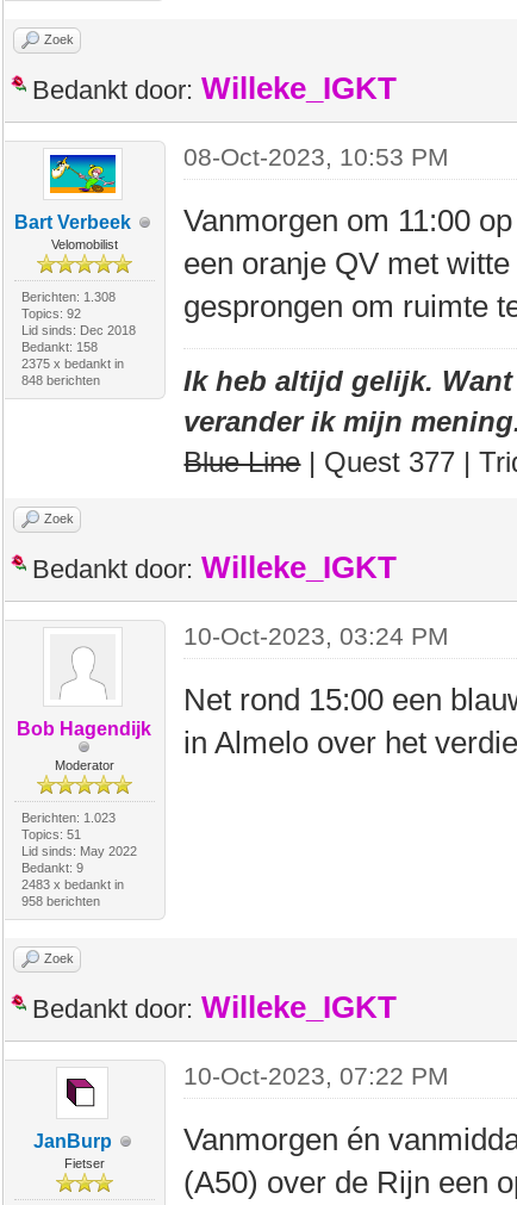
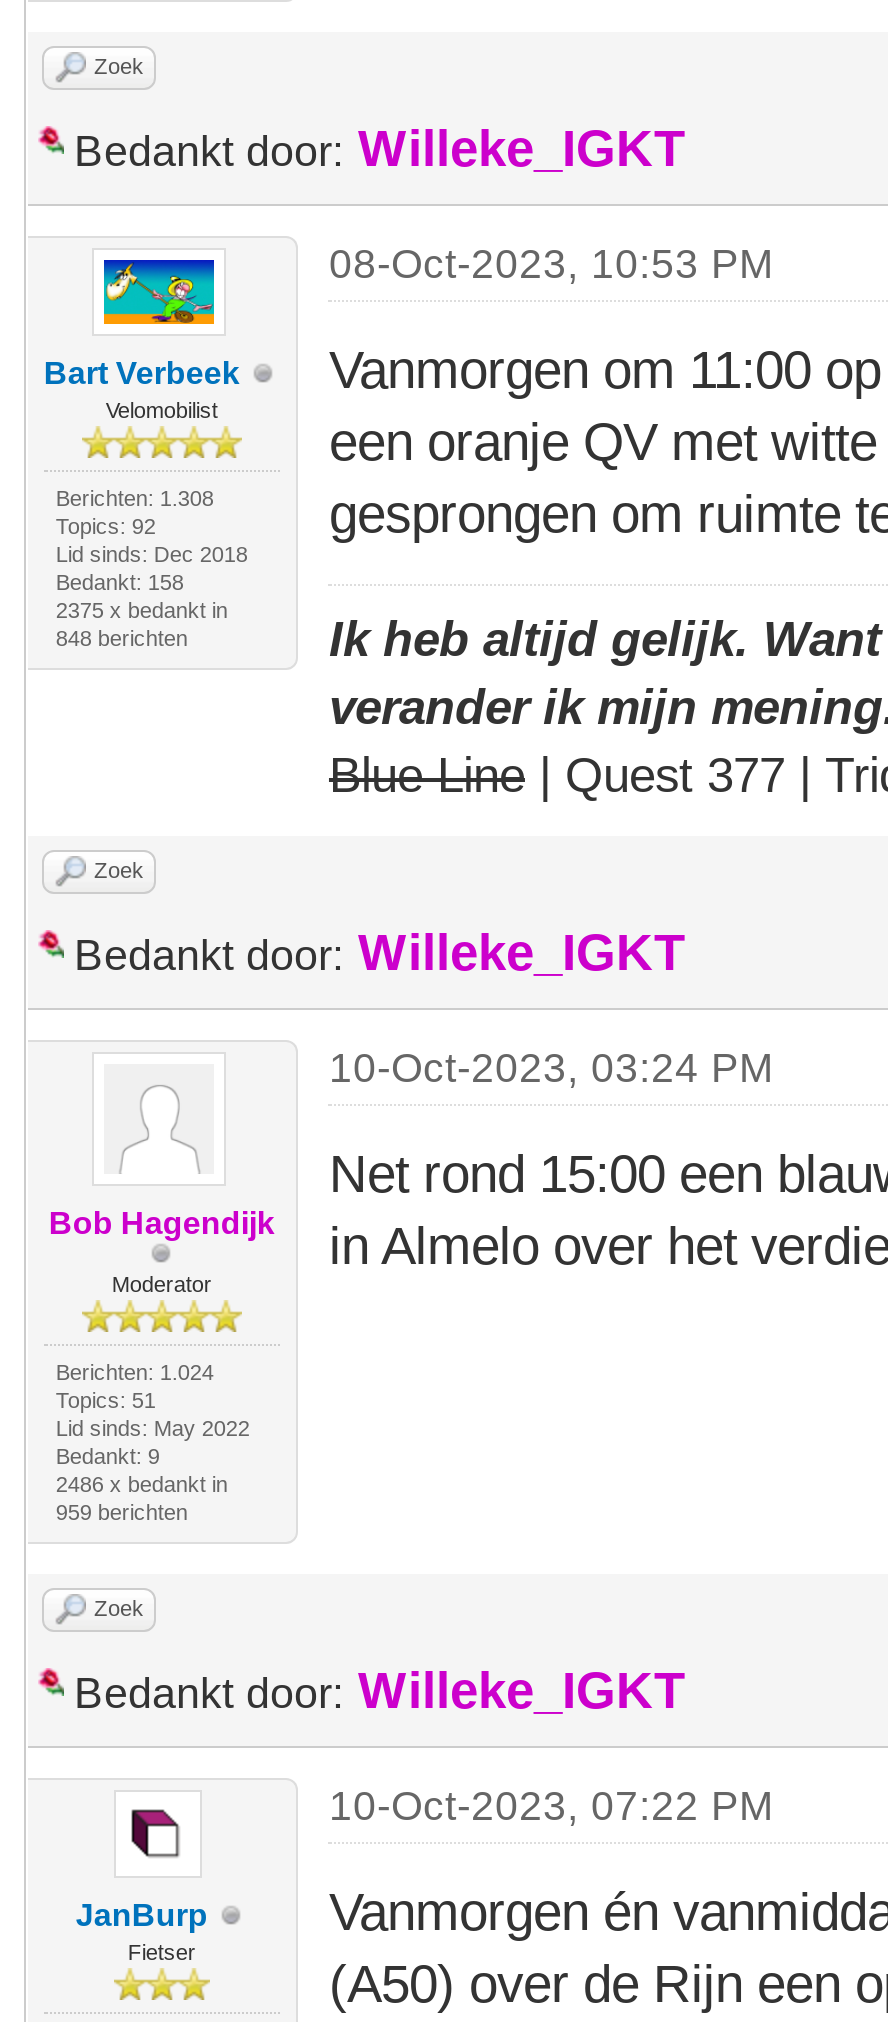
- Berichten: 1.023
+ Berichten: 1.024

- 2483 x bedankt in
+ 2486 x bedankt in

- 958 berichten
+ 959 berichten
